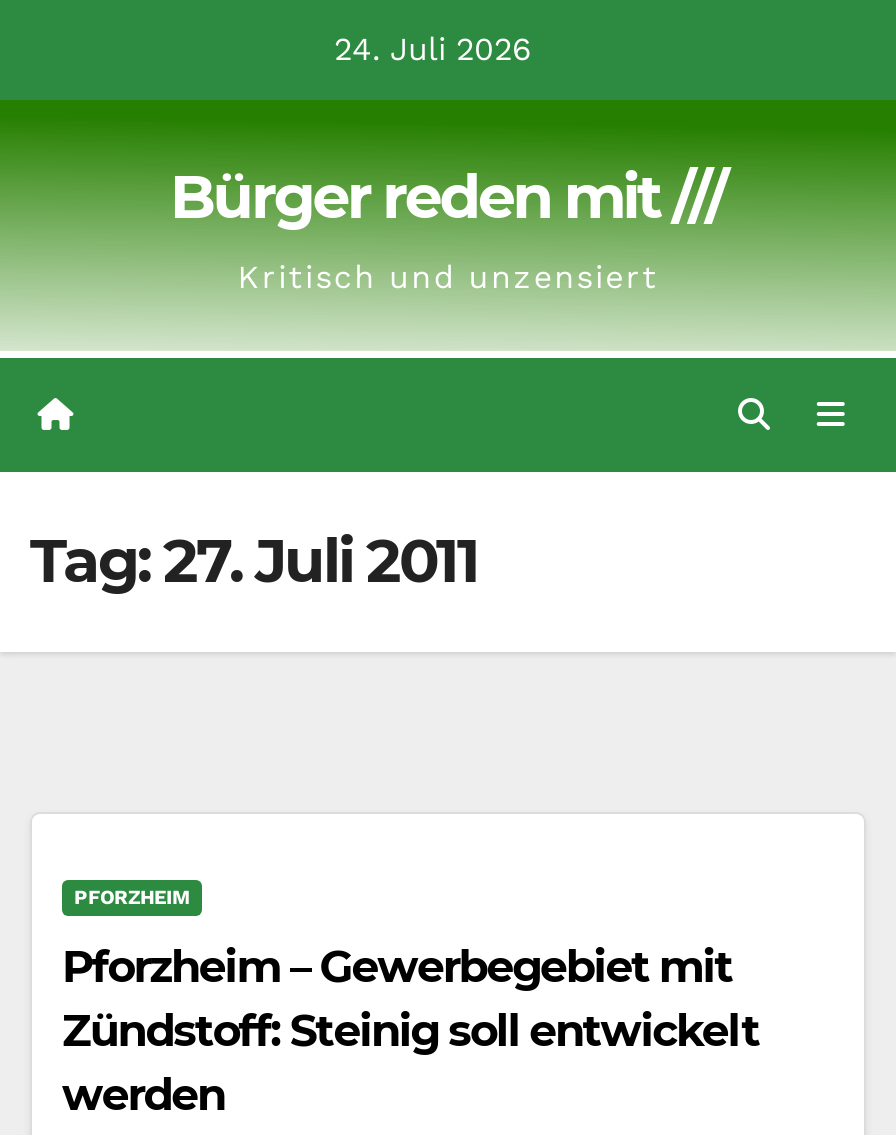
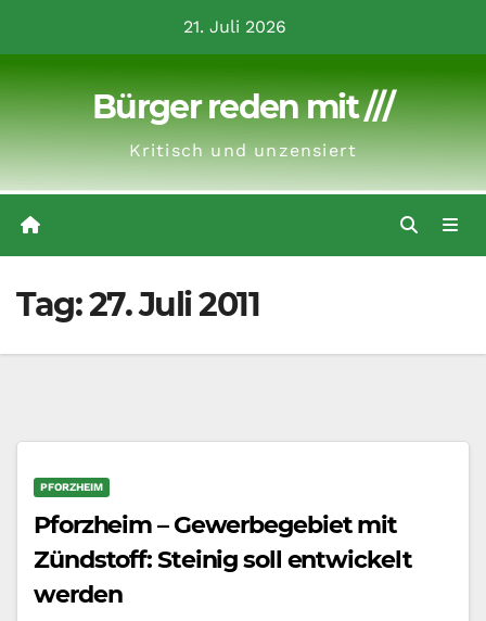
- 24. Juli 2026
+ 21. Juli 2026
